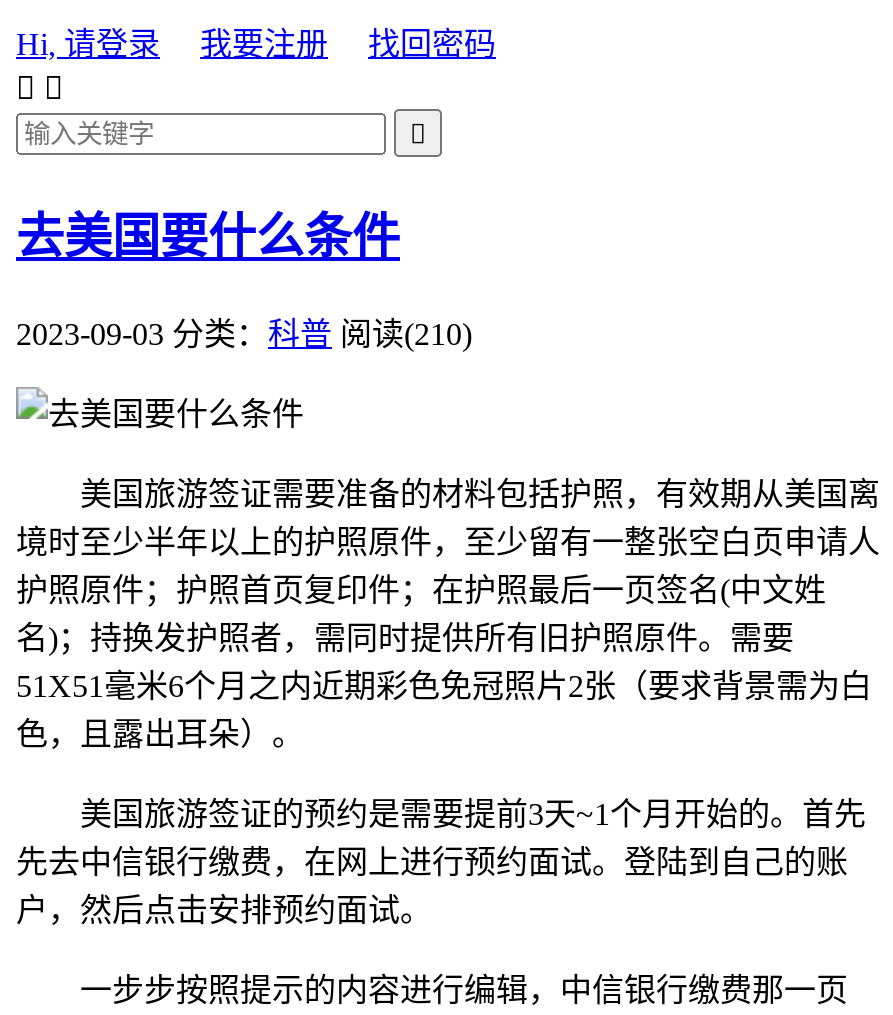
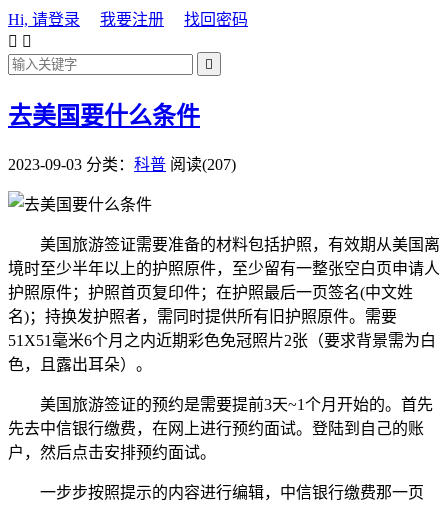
- 2023-09-03 分类：科普 阅读(210)
+ 2023-09-03 分类：科普 阅读(207)
